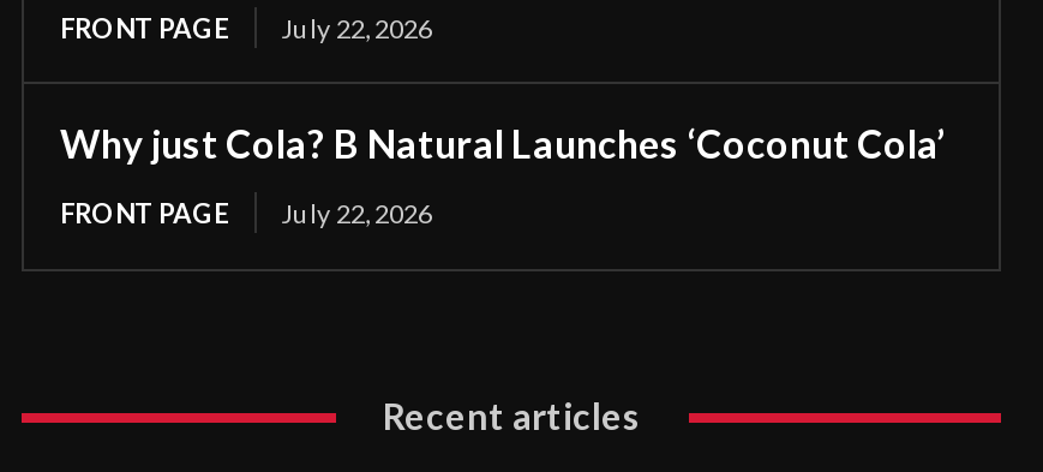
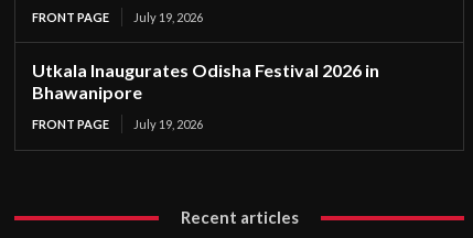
- FRONT PAGE July 22, 2026
+ FRONT PAGE July 19, 2026

- Why just Cola? B Natural Launches ‘Coconut Cola’
+ Utkala Inaugurates Odisha Festival 2026 in
+ Bhawanipore

- FRONT PAGE July 22, 2026
+ FRONT PAGE July 19, 2026
